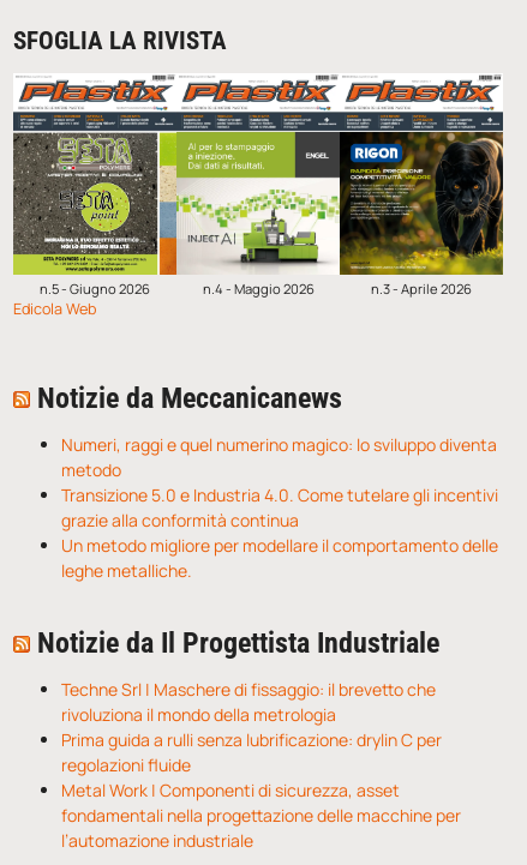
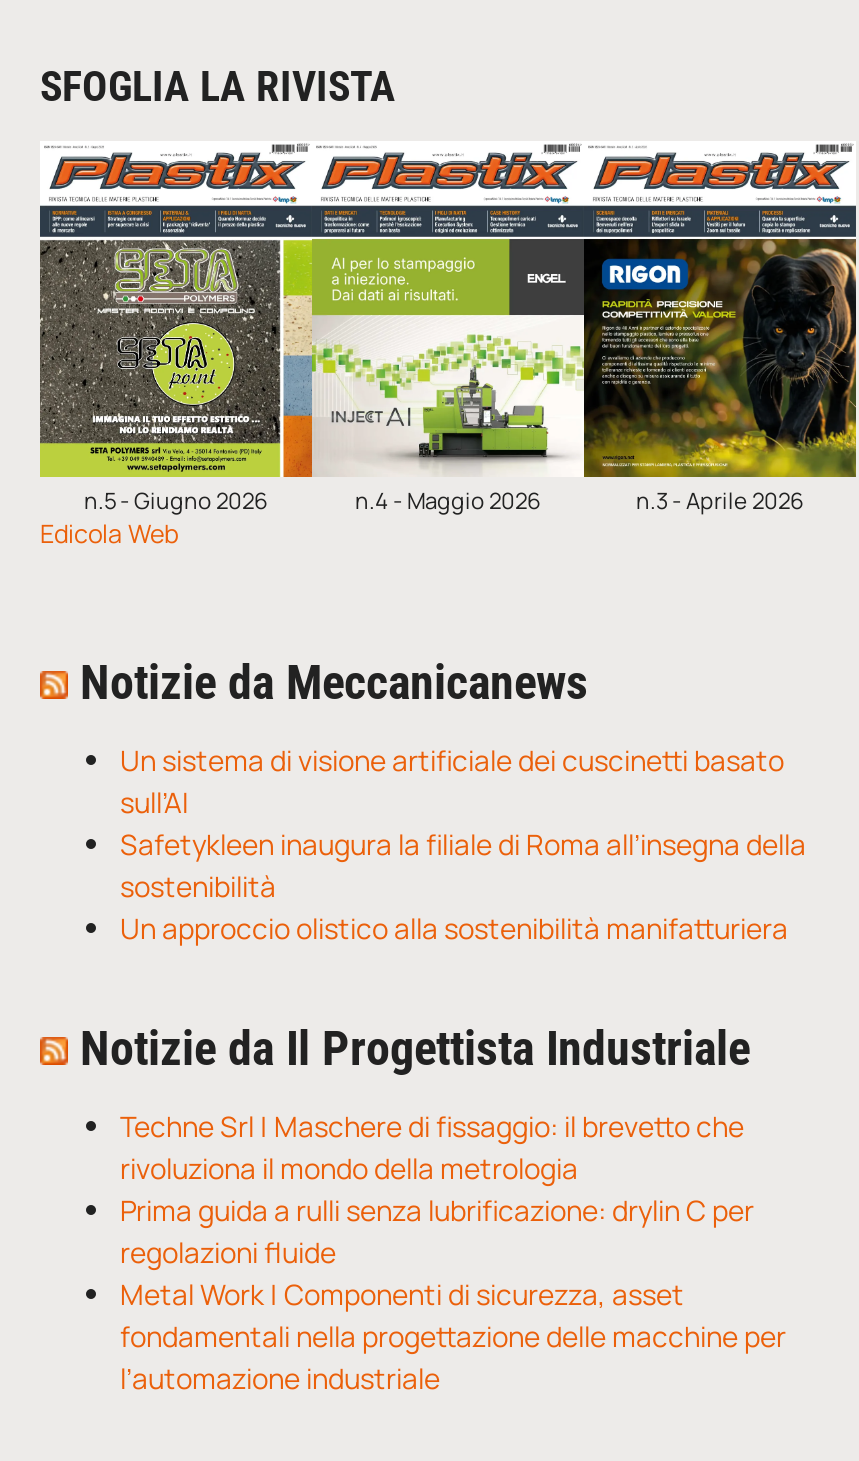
- Numeri, raggi e quel numerino magico: lo sviluppo diventa
- metodo
- Transizione 5.0 e Industria 4.0. Come tutelare gli incentivi
- grazie alla conformità continua
- Un metodo migliore per modellare il comportamento delle
- leghe metalliche.
+ Un sistema di visione artificiale dei cuscinetti basato
+ sull’AI
+ Safetykleen inaugura la filiale di Roma all’insegna della
+ sostenibilità
+ Un approccio olistico alla sostenibilità manifatturiera
